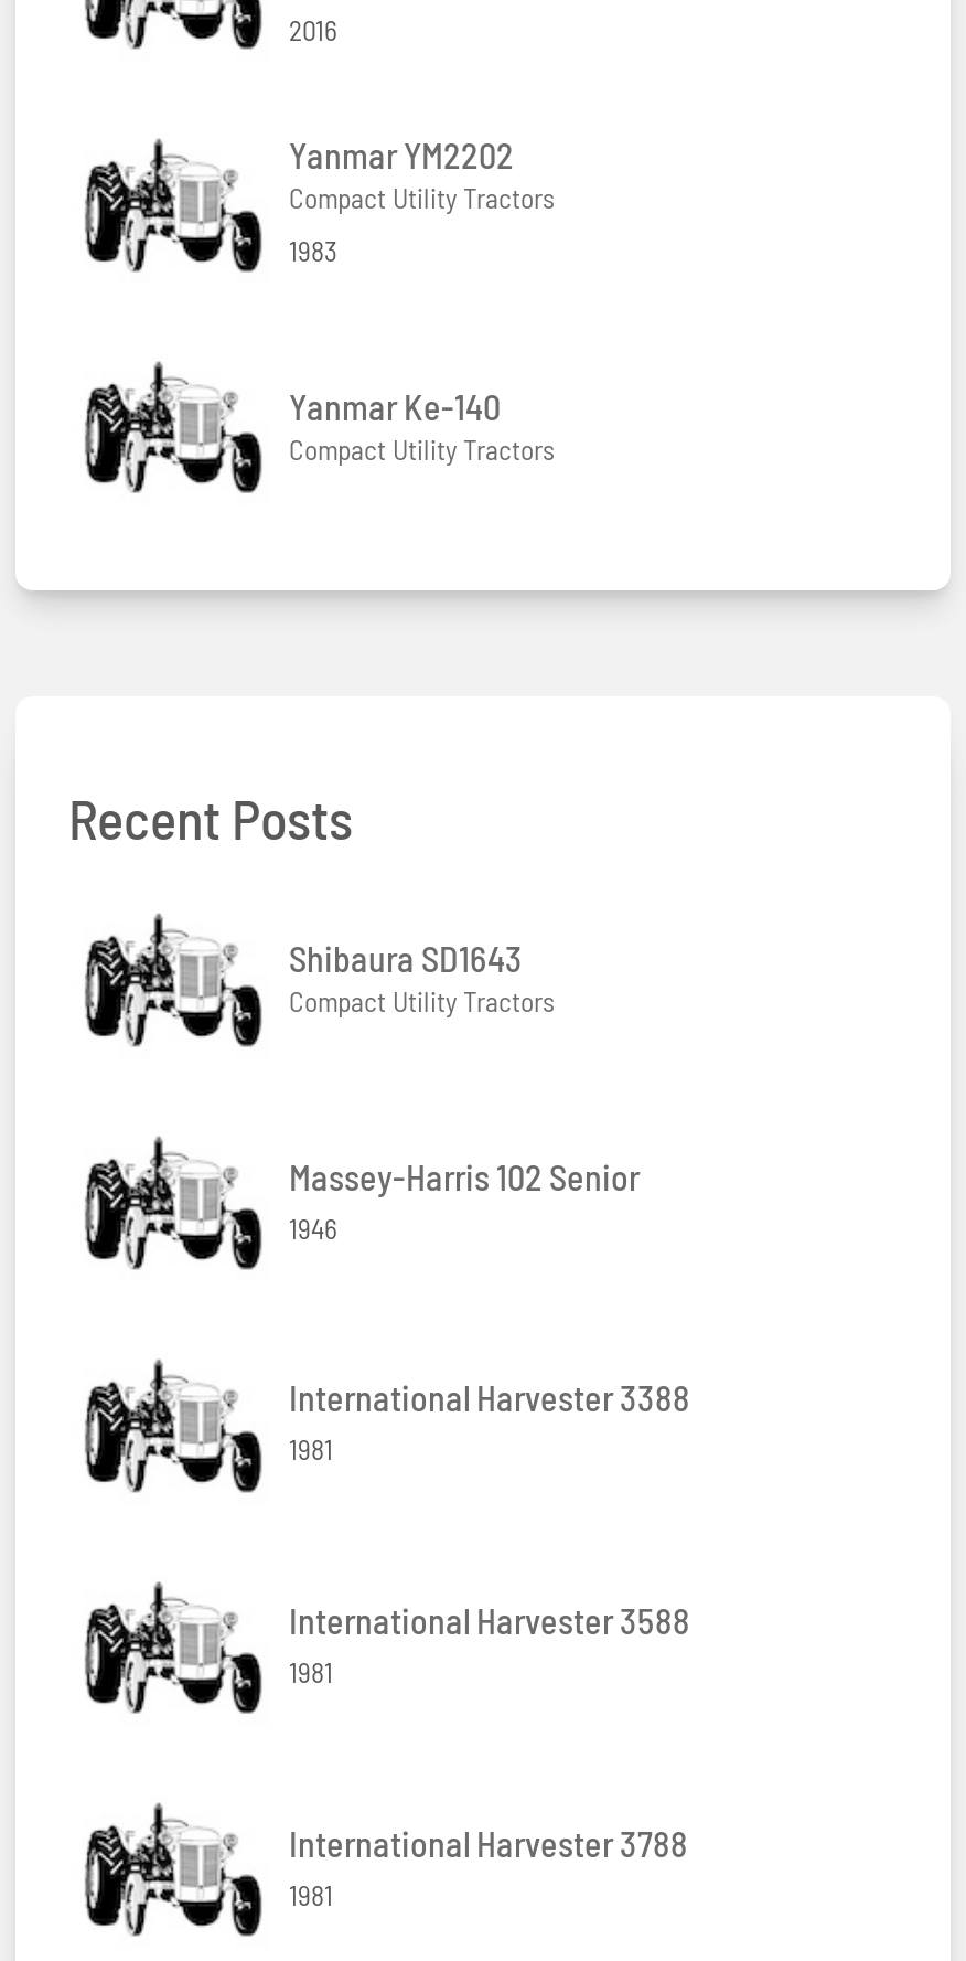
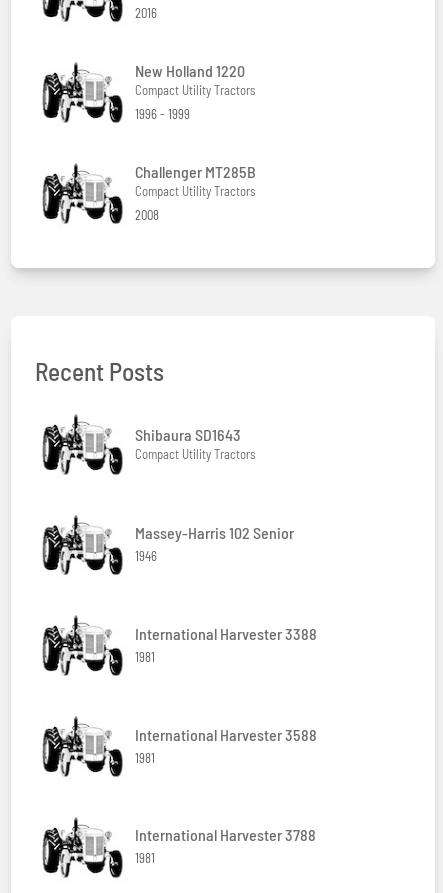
- Yanmar YM2202
+ New Holland 1220

- 1983
+ 1996 - 1999

- Yanmar Ke-140
+ Challenger MT285B

+ 2008
